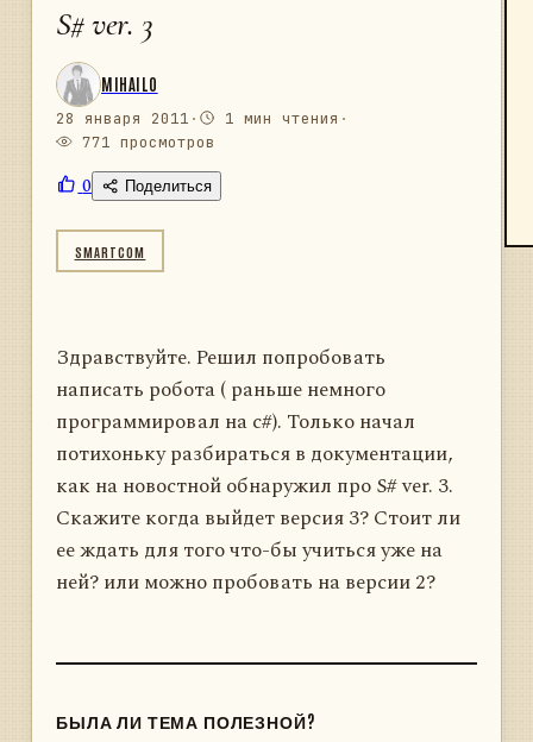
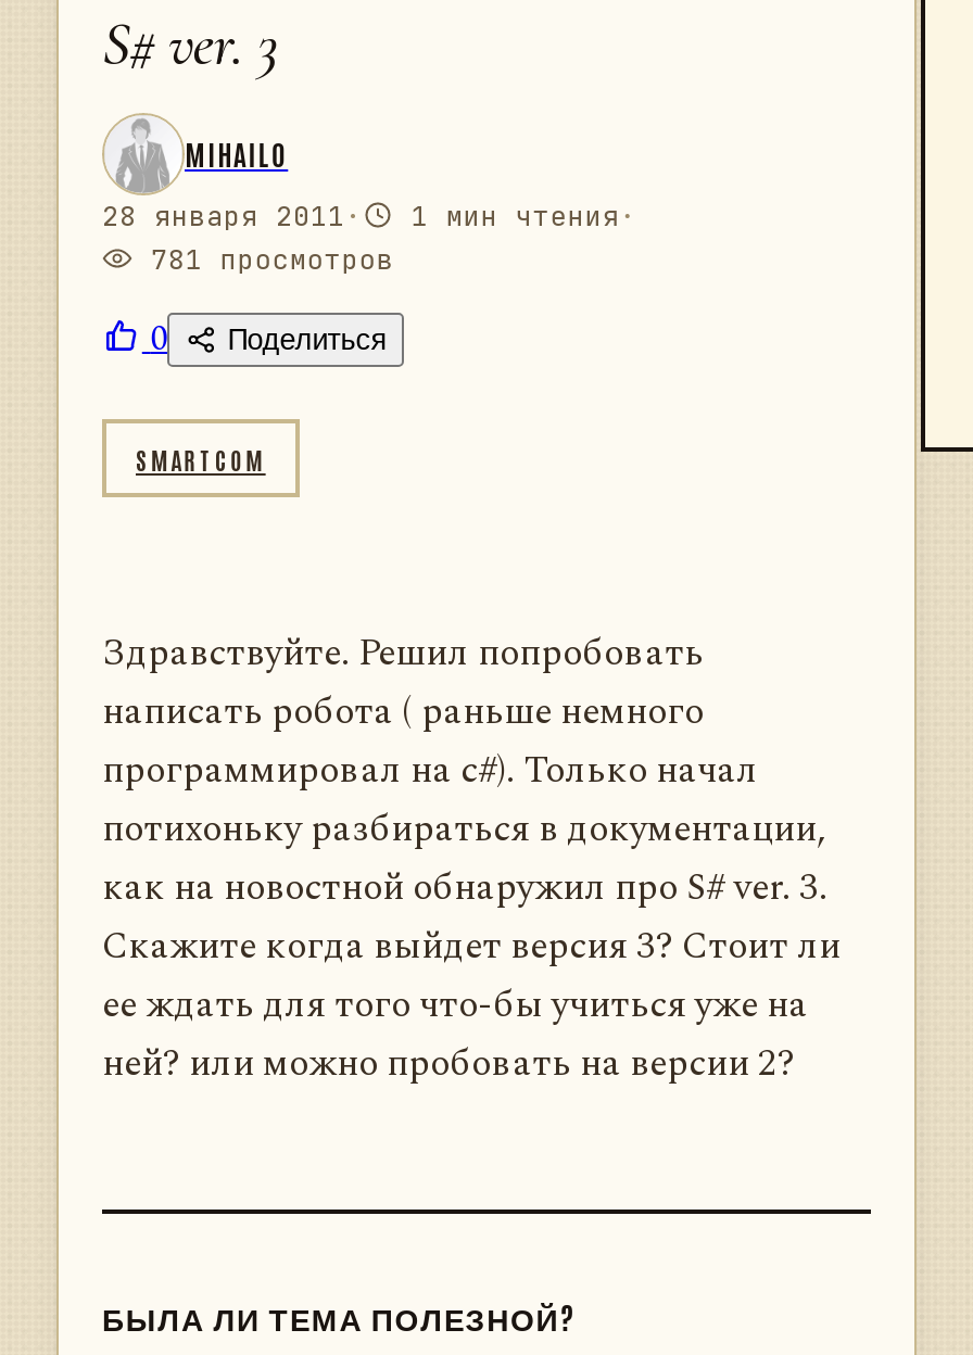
- 771 просмотров
+ 781 просмотров
